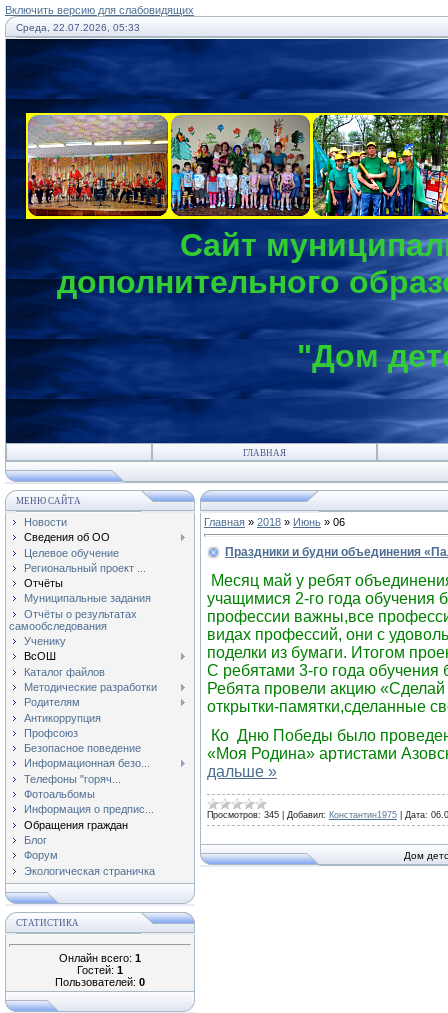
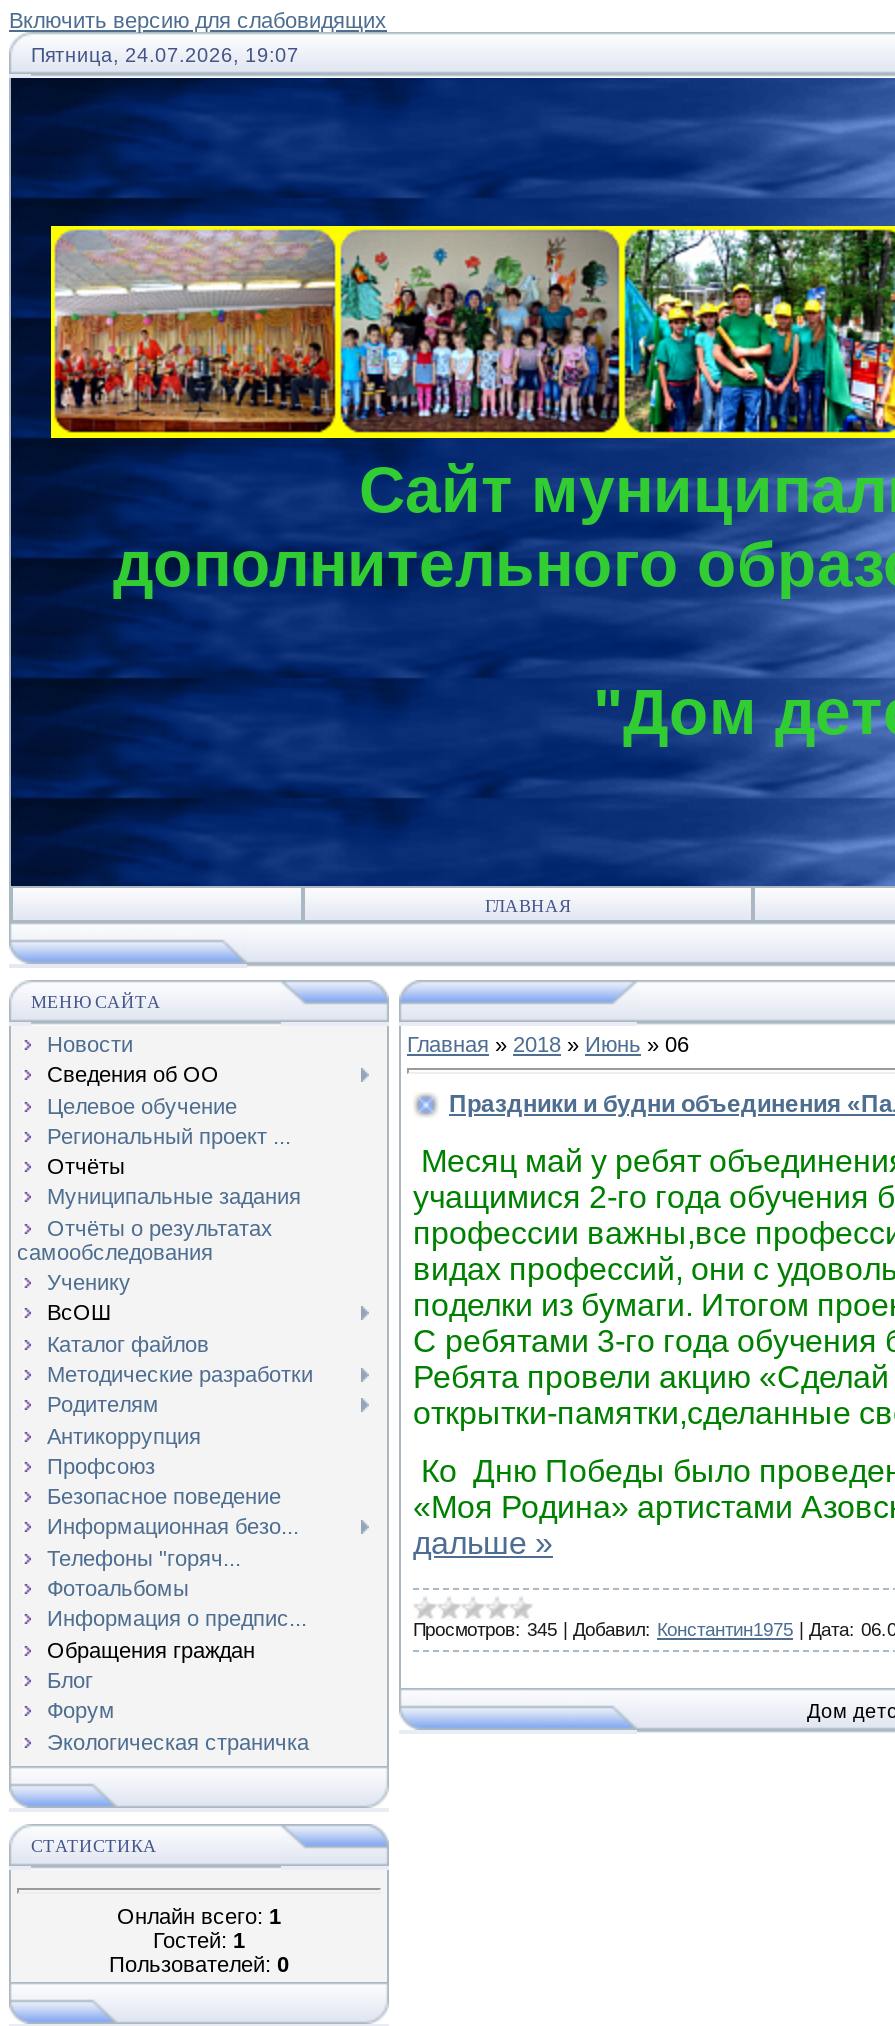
- Среда, 22.07.2026, 05:33
+ Пятница, 24.07.2026, 19:07
